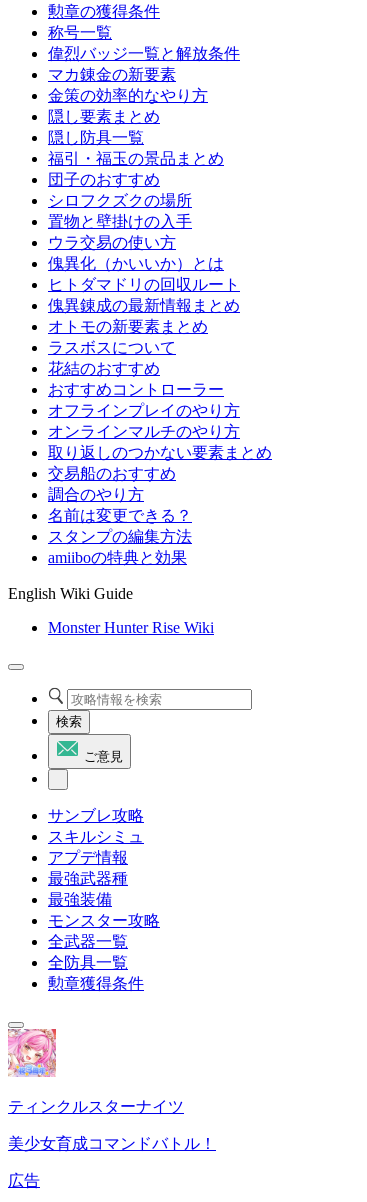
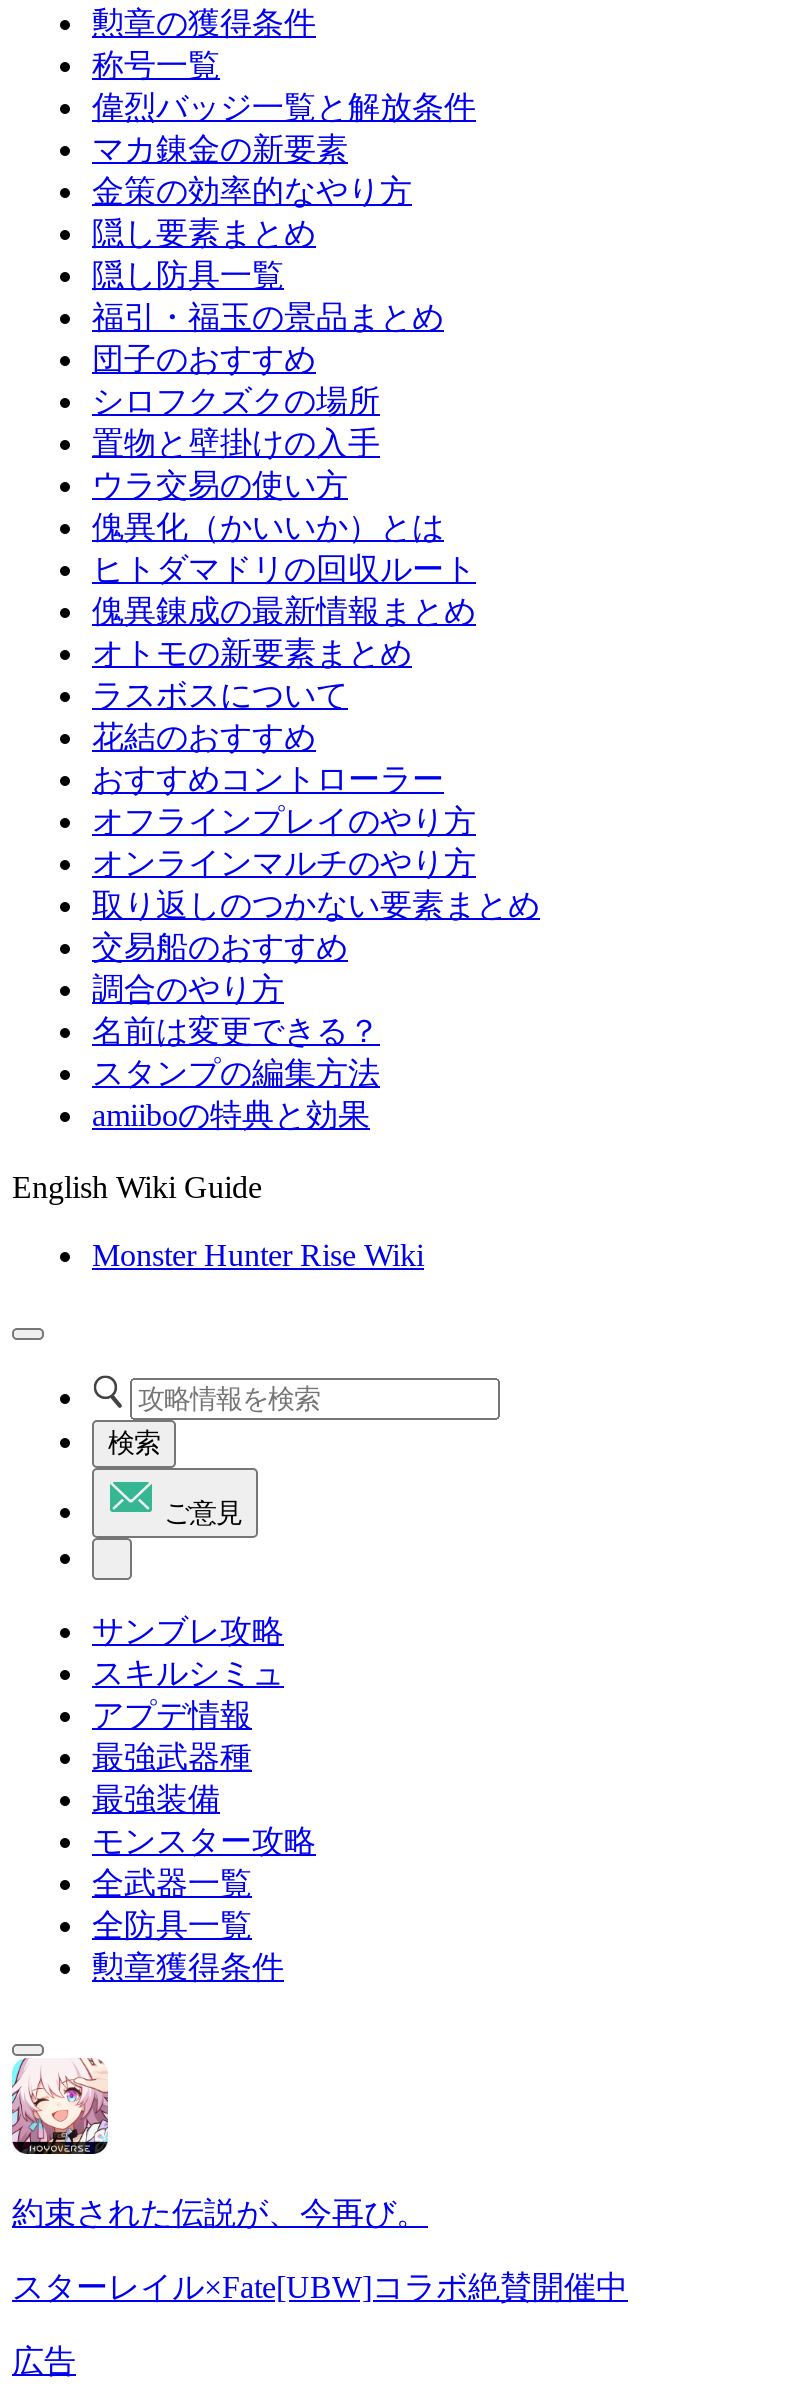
- [image]
- ティンクルスターナイツ
+ [image]
+ 約束された伝説が、今再び。

- 美少女育成コマンドバトル！
+ スターレイル×Fate[UBW]コラボ絶賛開催中
